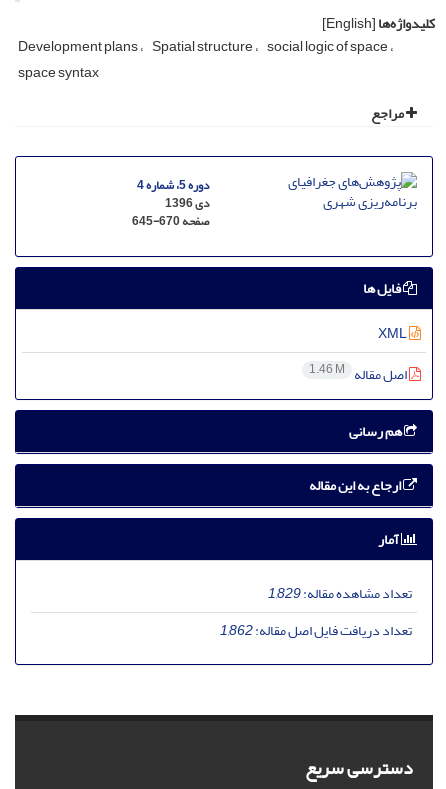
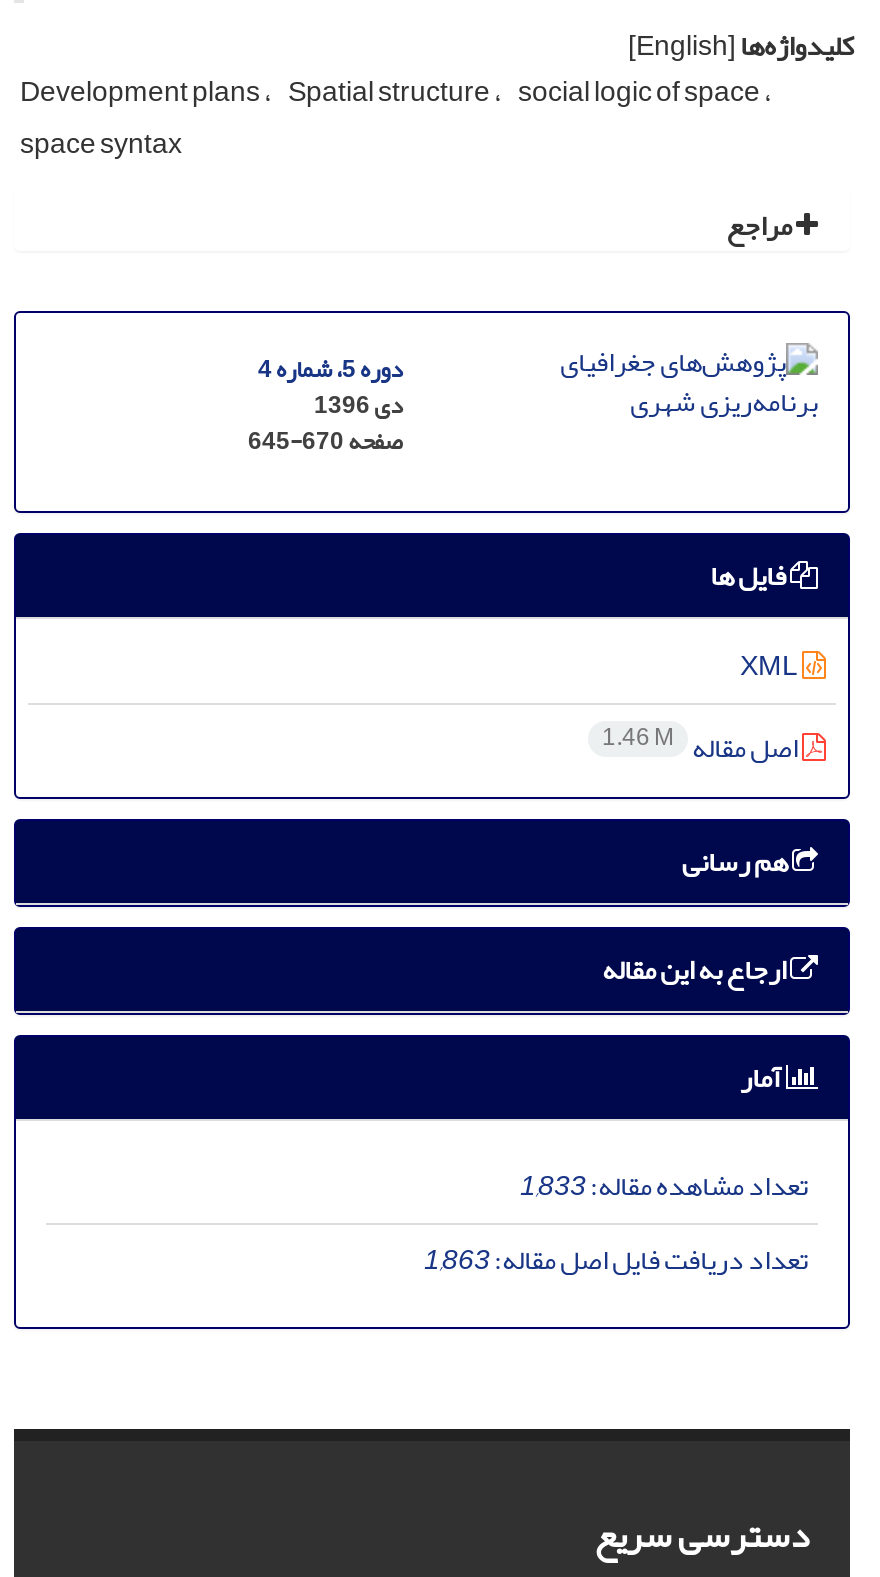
- تعداد مشاهده مقاله:1,829
+ تعداد مشاهده مقاله:1,833

- تعداد دریافت فایل اصل مقاله:1,862
+ تعداد دریافت فایل اصل مقاله:1,863
